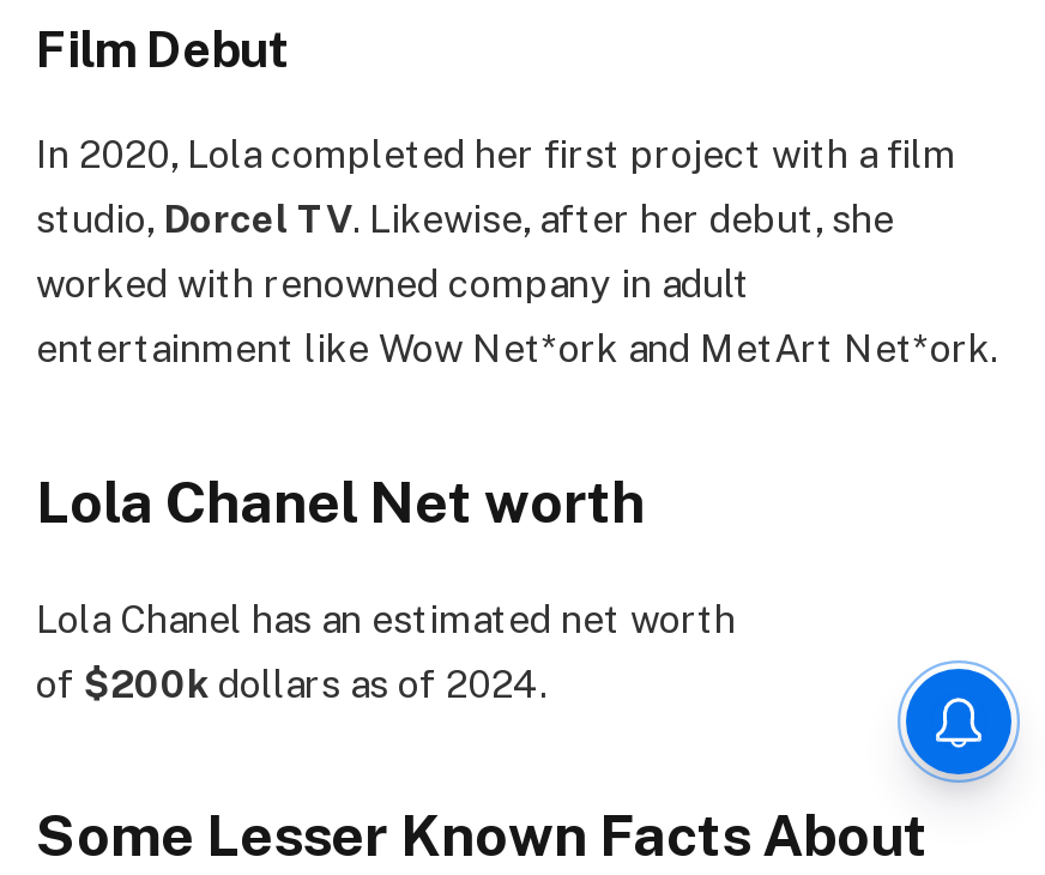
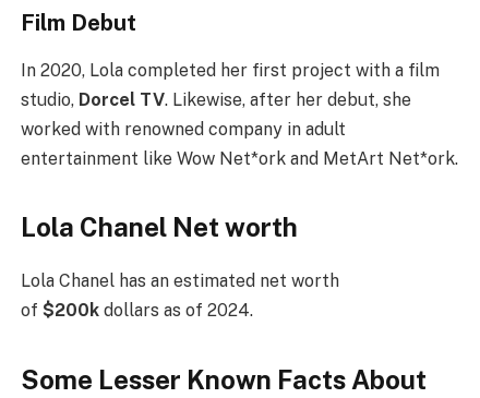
- [image]
